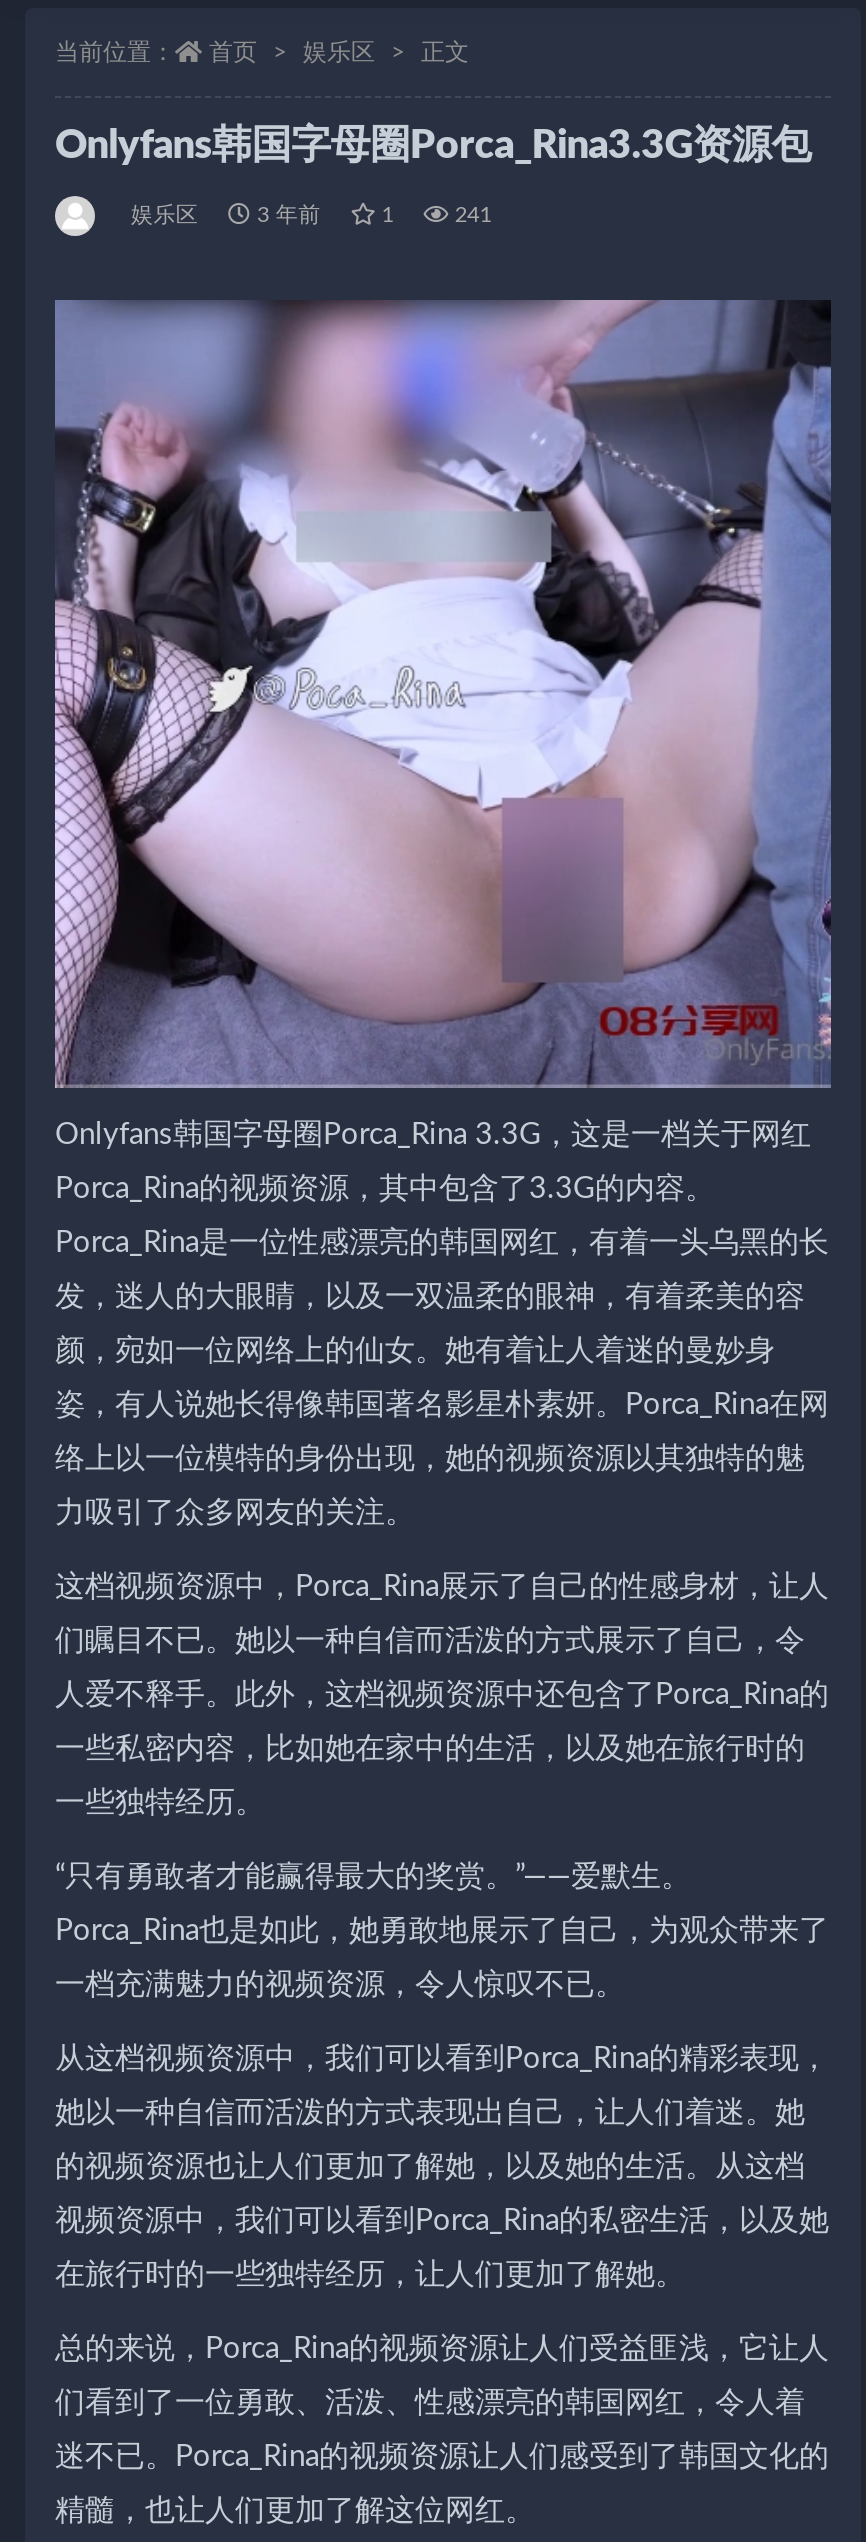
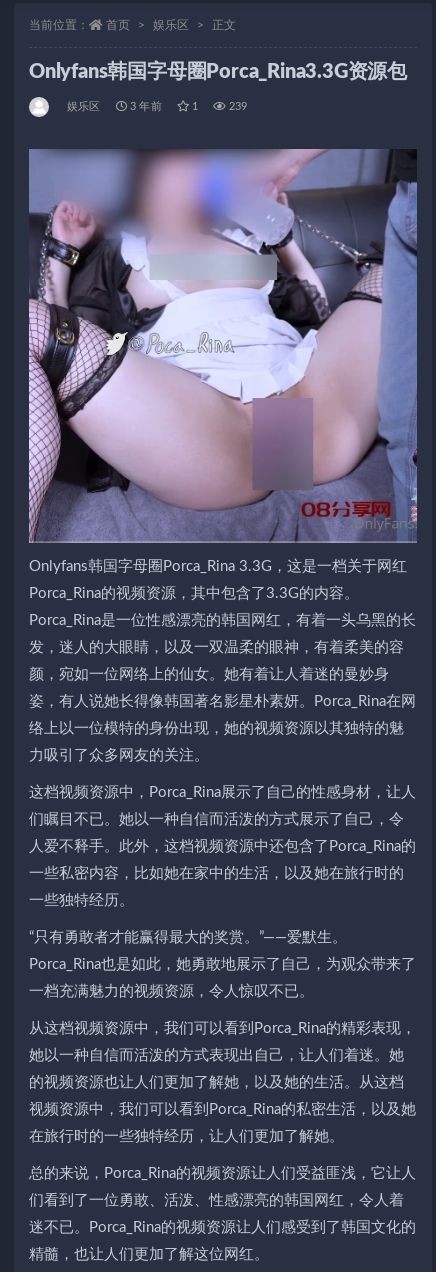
- 241
+ 239
